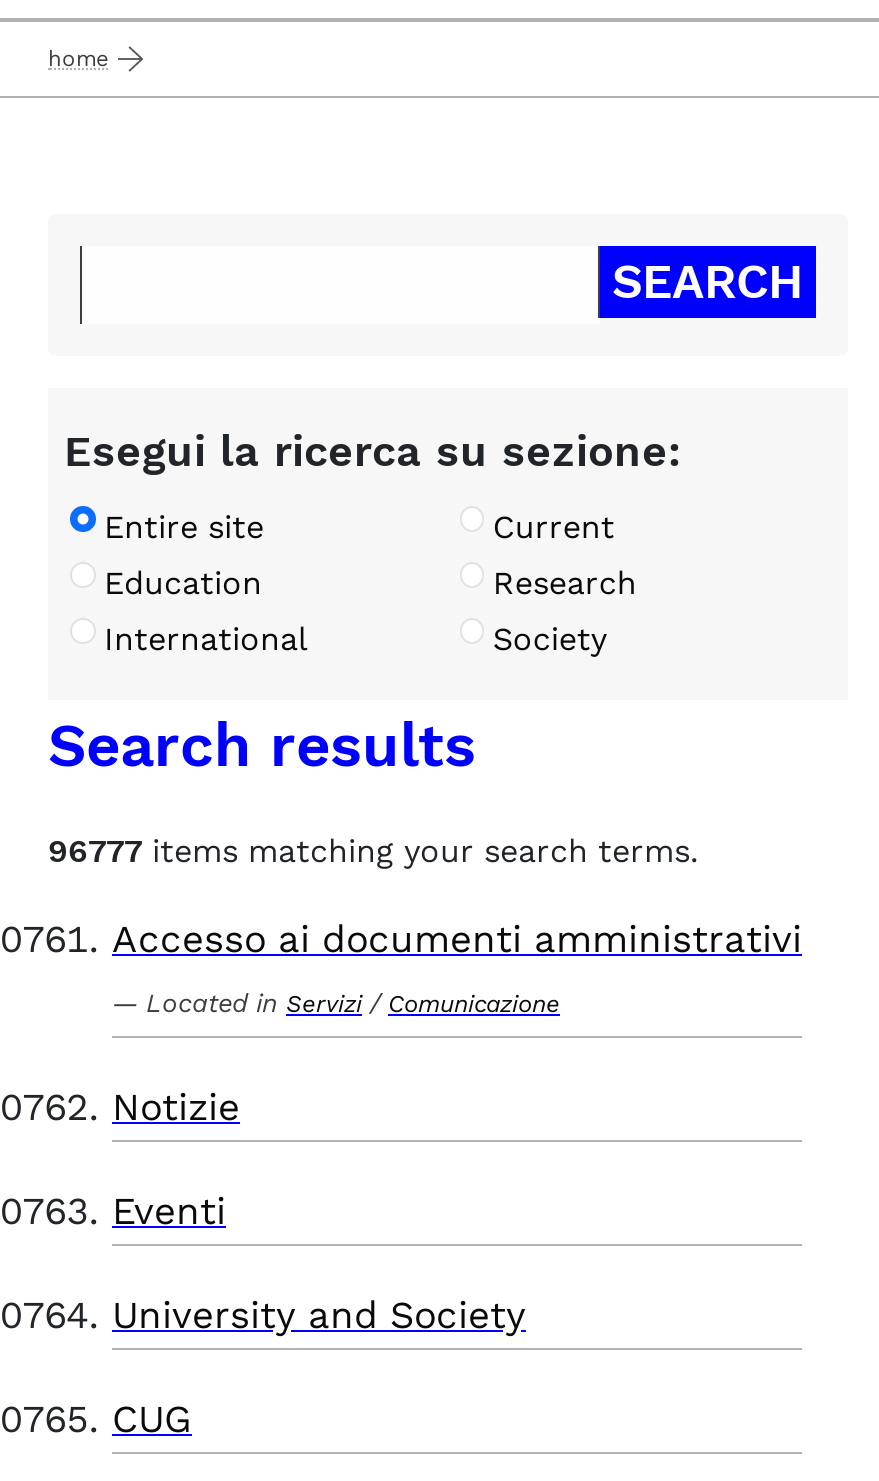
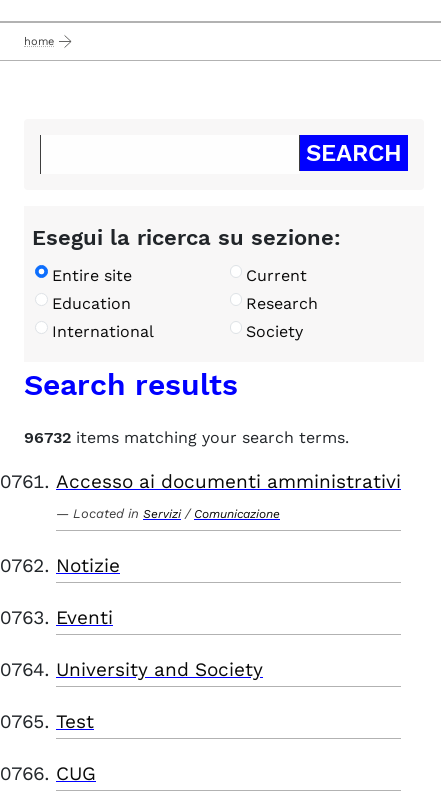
- 96777 items matching your search terms.
+ 96732 items matching your search terms.

+ Test
